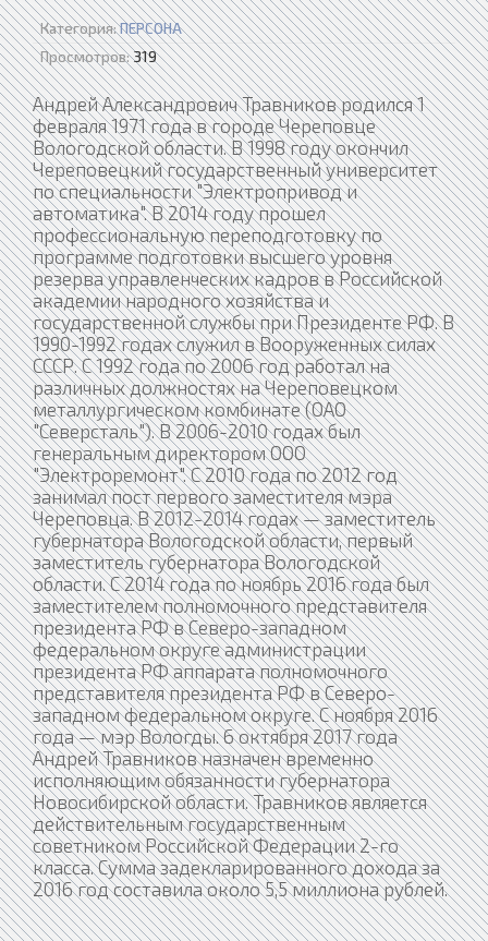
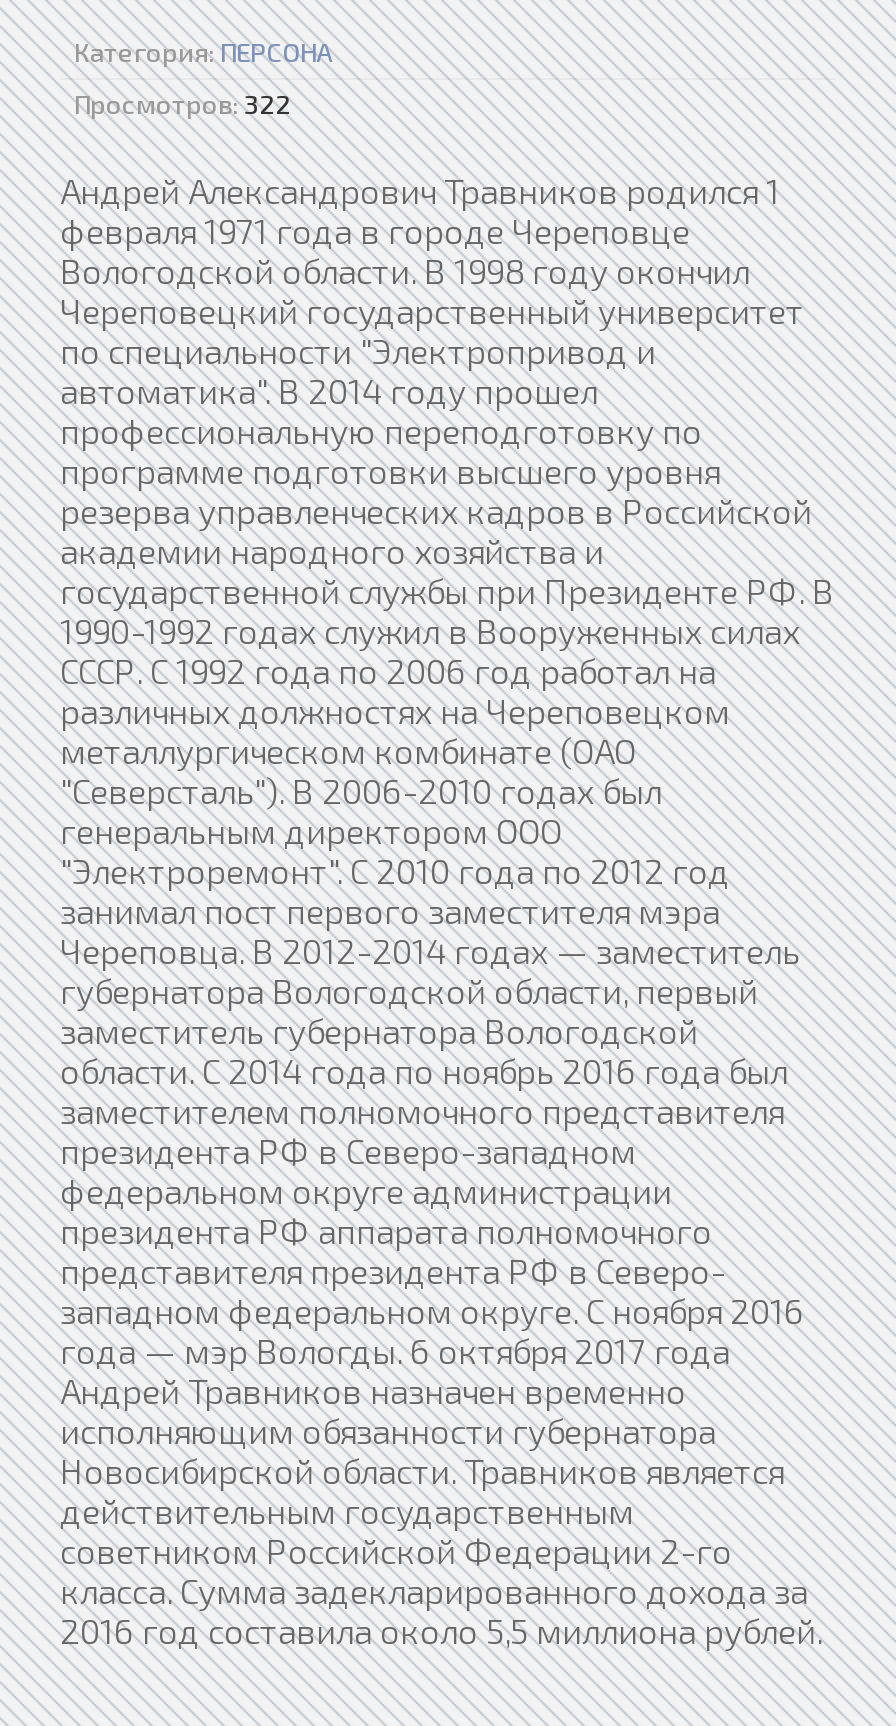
- Просмотров: 319
+ Просмотров: 322
